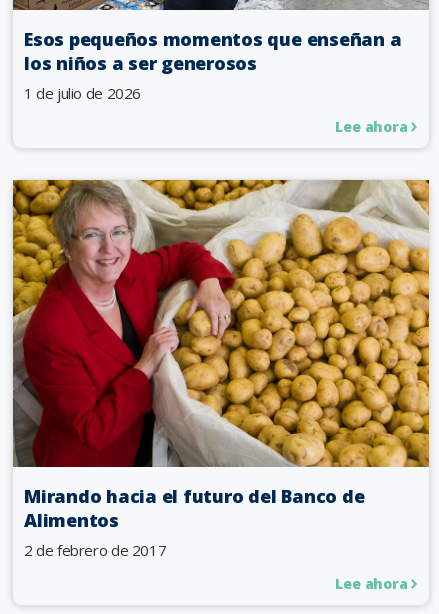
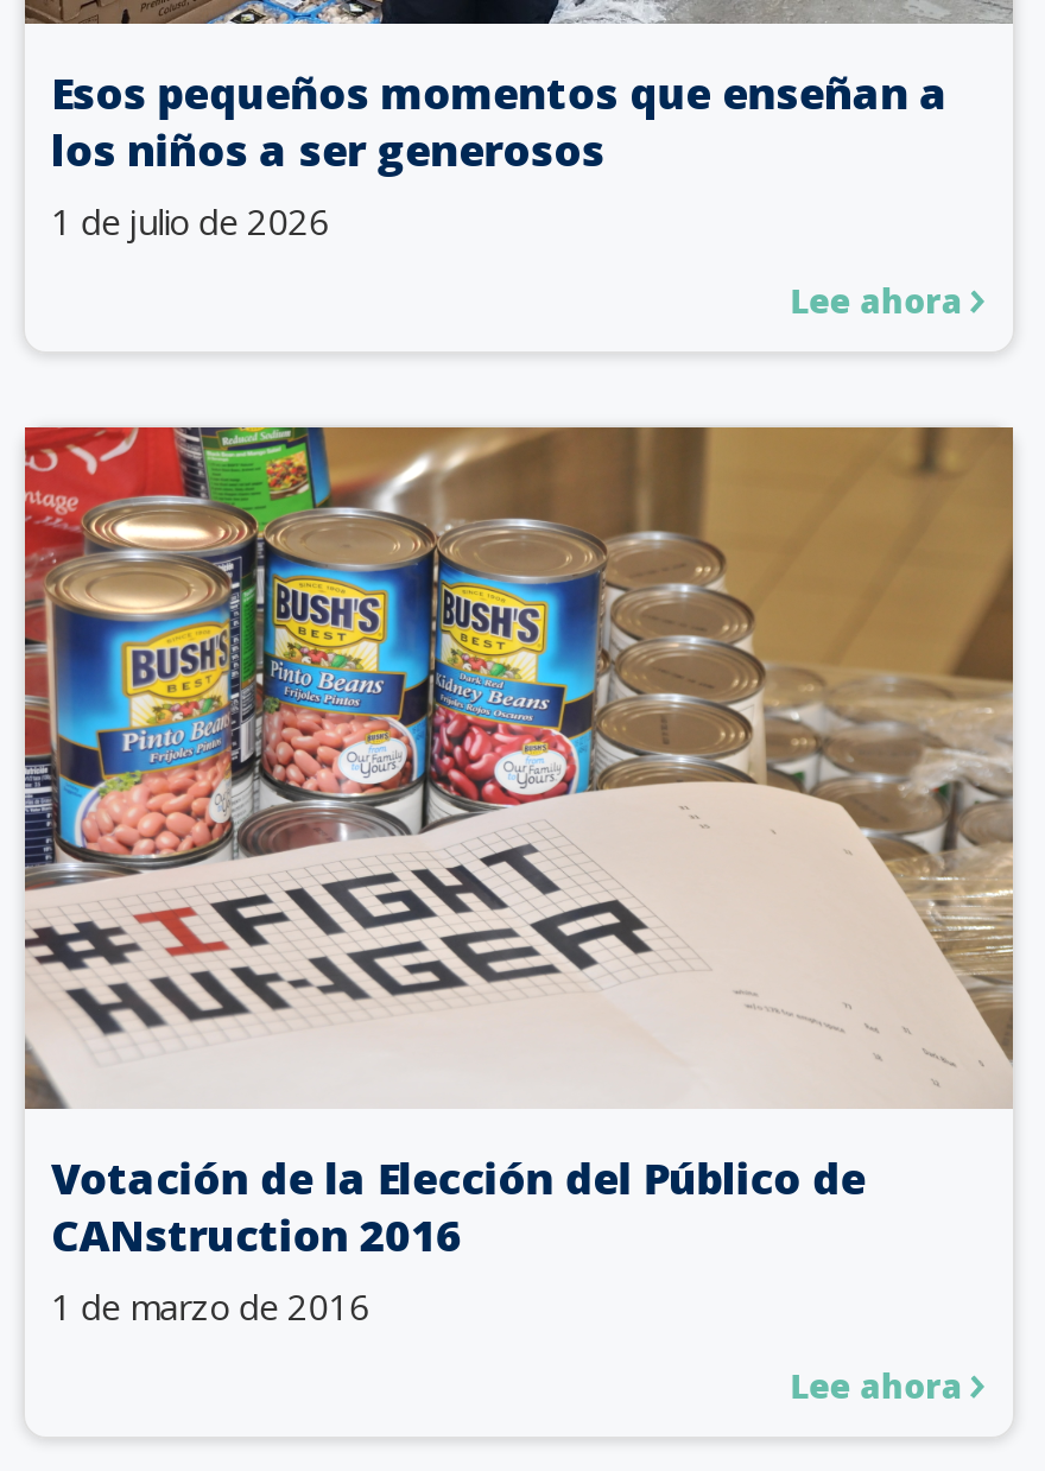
- [image]
- Mirando hacia el futuro del Banco de
- Alimentos
- 2 de febrero de 2017
+ [image]
+ Votación de la Elección del Público de
+ CANstruction 2016
+ 1 de marzo de 2016
